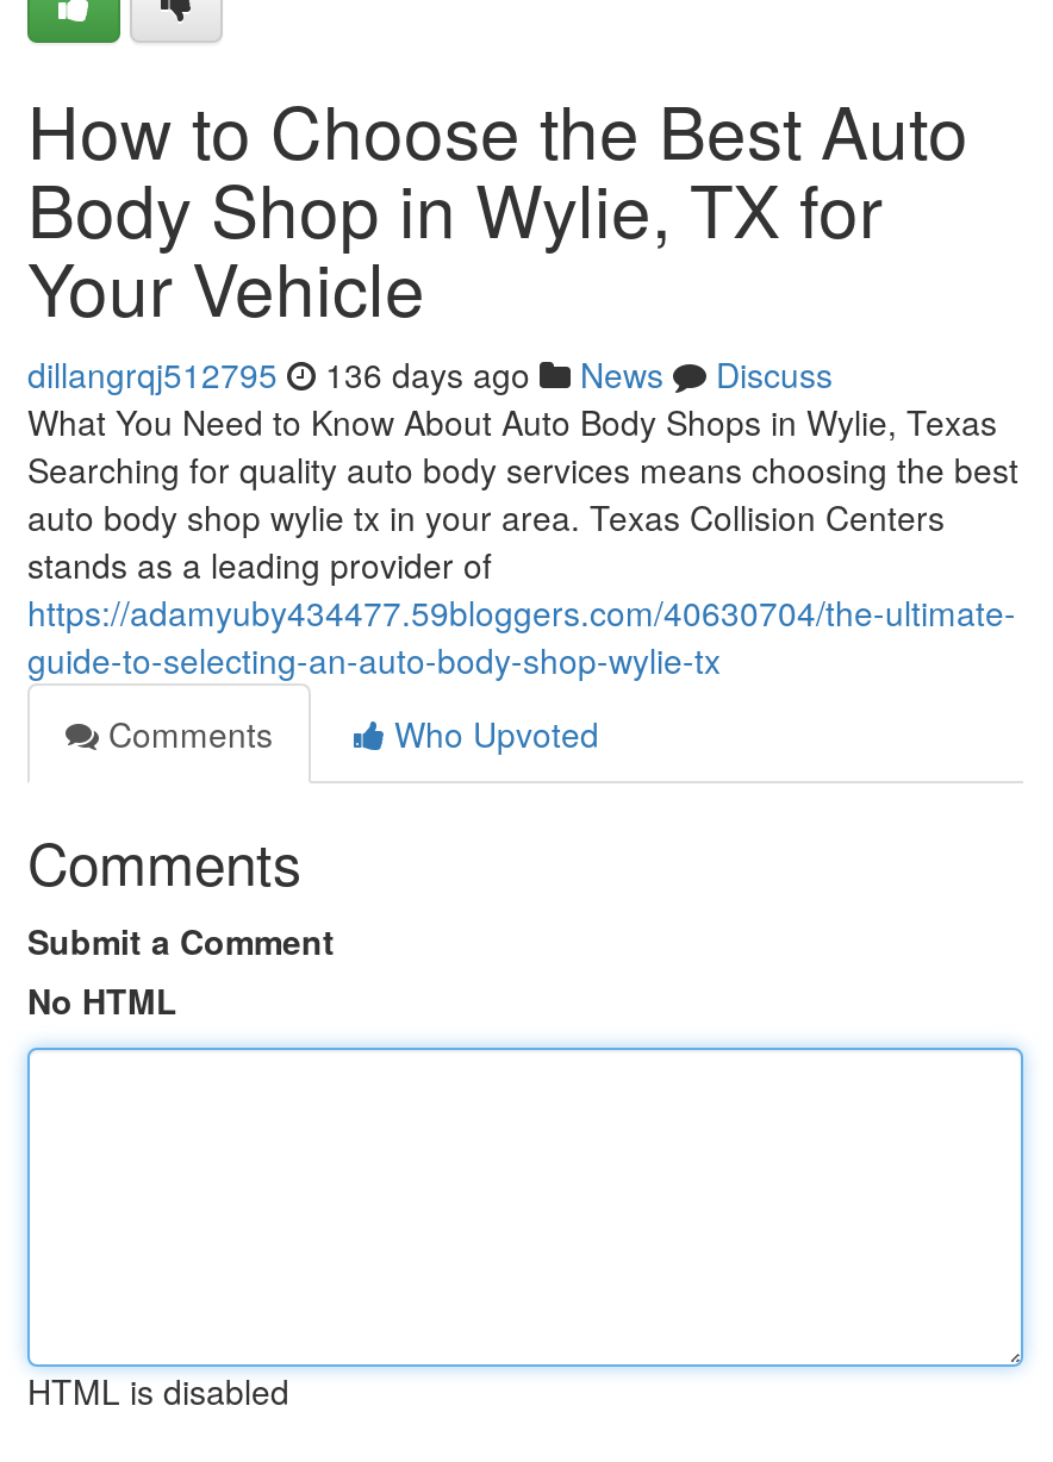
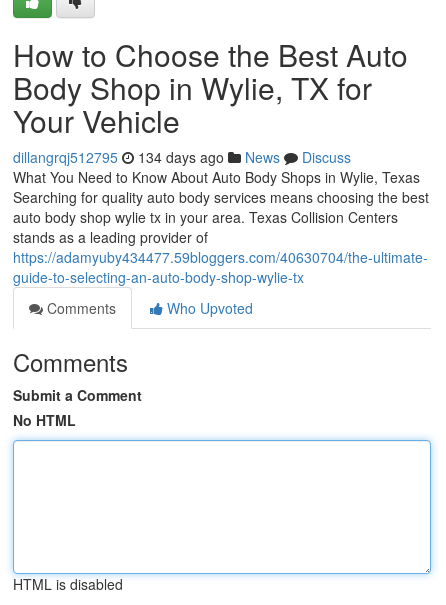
- dillangrqj512795 136 days ago News Discuss
+ dillangrqj512795 134 days ago News Discuss
